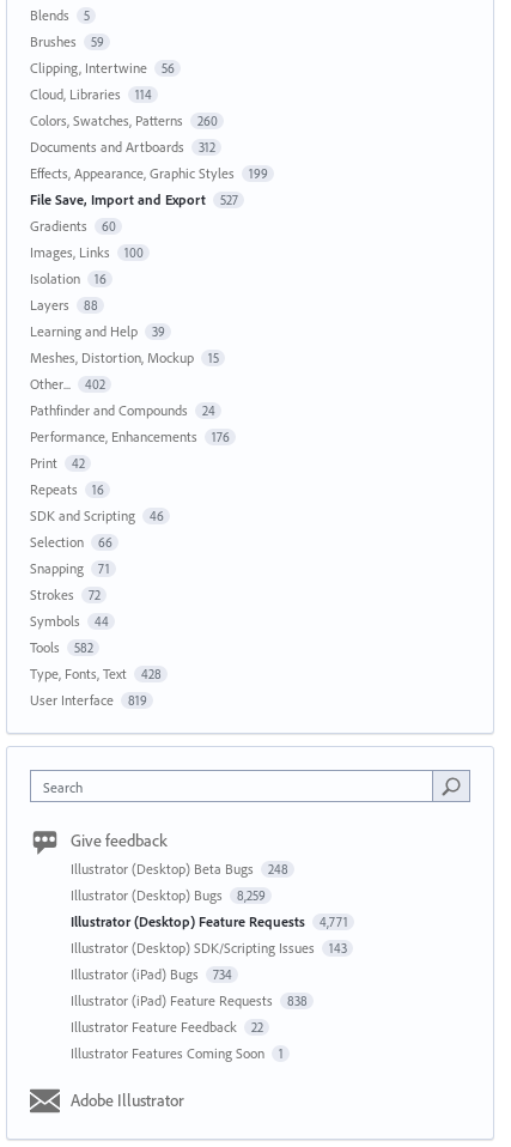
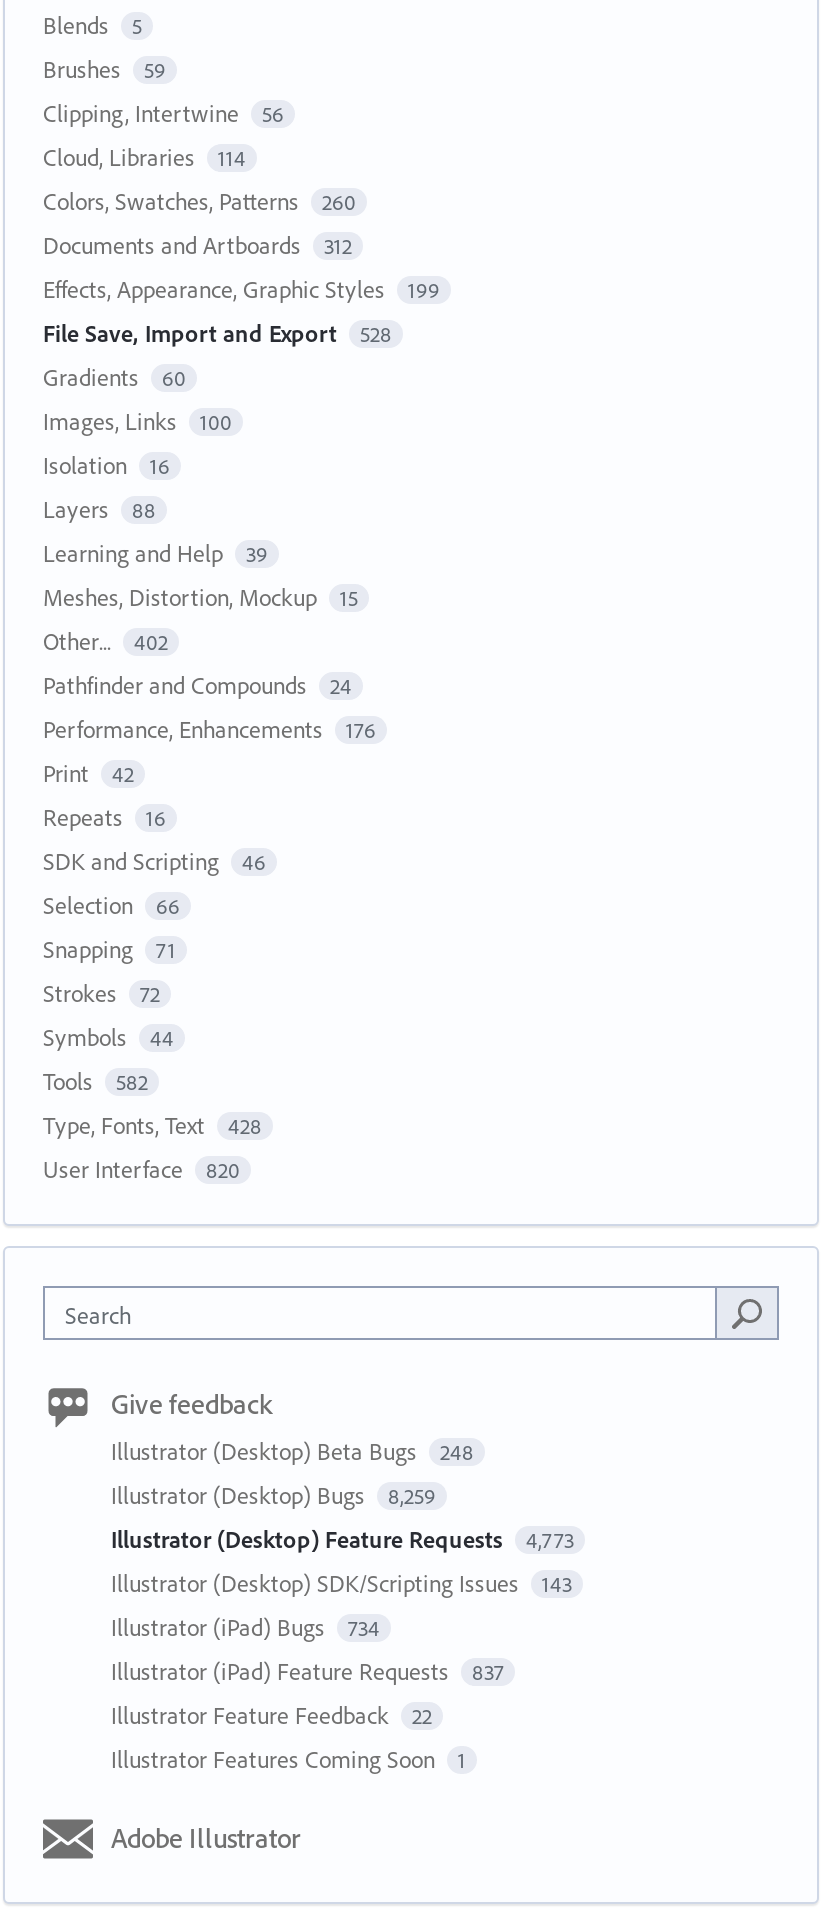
- File Save, Import and Export 527
+ File Save, Import and Export 528

- User Interface 819
+ User Interface 820

- Illustrator (Desktop) Feature Requests 4,771
+ Illustrator (Desktop) Feature Requests 4,773

- Illustrator (iPad) Feature Requests 838
+ Illustrator (iPad) Feature Requests 837
